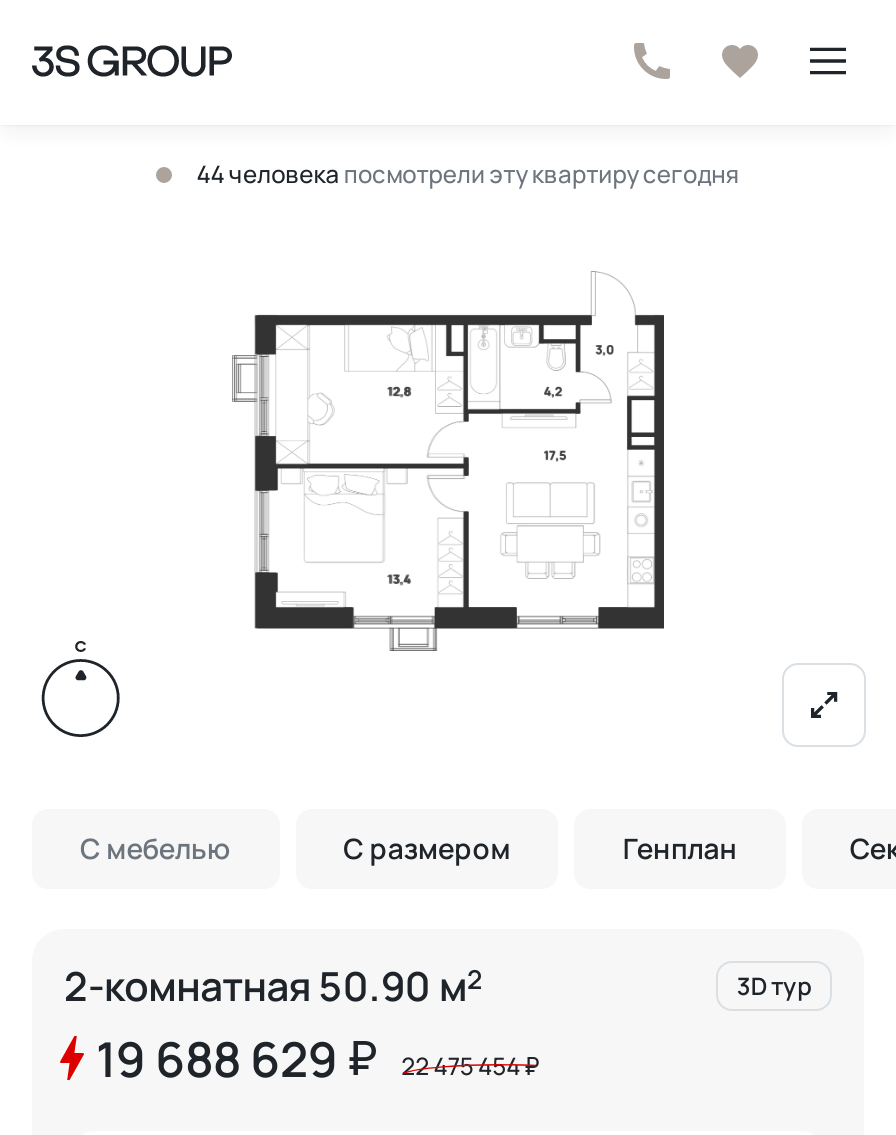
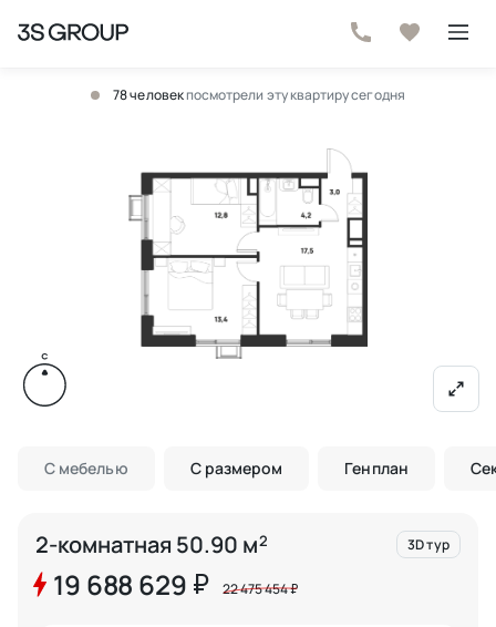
- 44 человека посмотрели эту квартиру сегодня
+ 78 человек посмотрели эту квартиру сегодня
